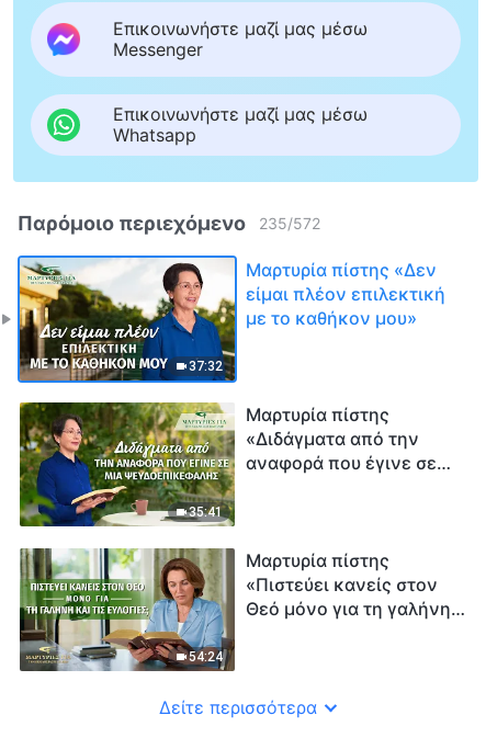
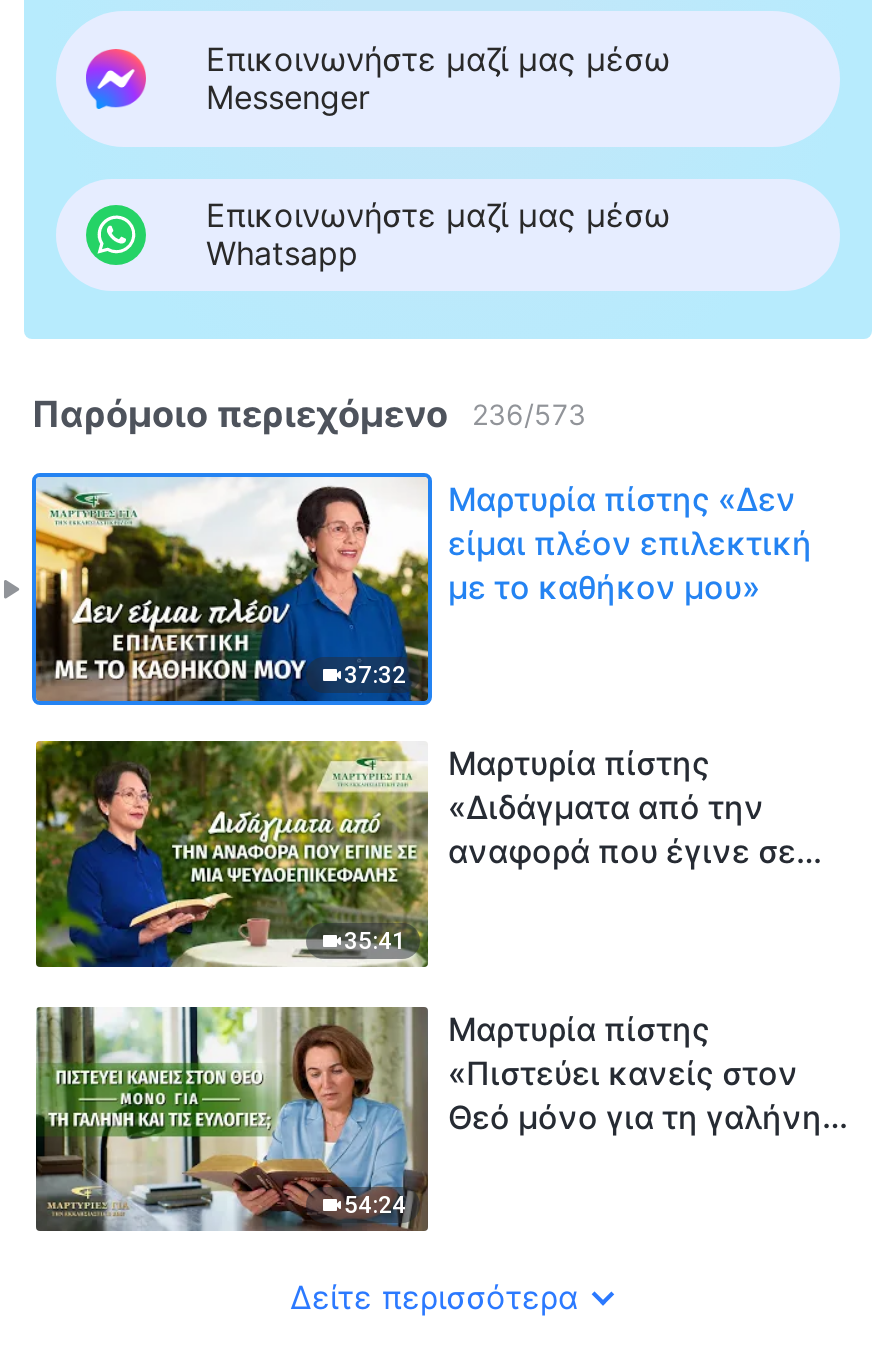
- Παρόμοιο περιεχόμενο 235/572
+ Παρόμοιο περιεχόμενο 236/573
